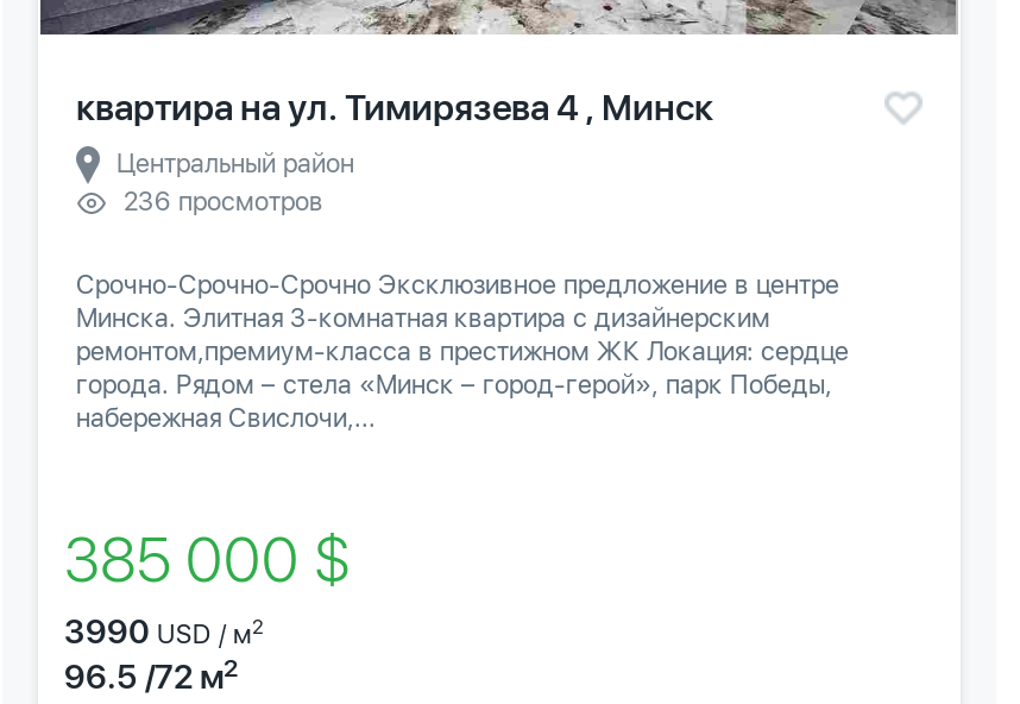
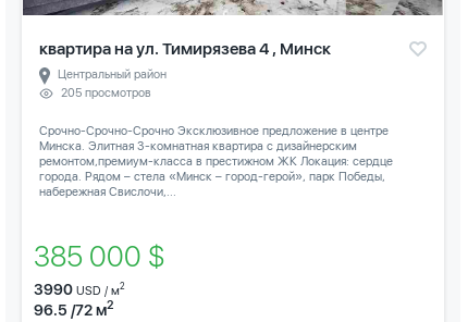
- 236 просмотров
+ 205 просмотров
